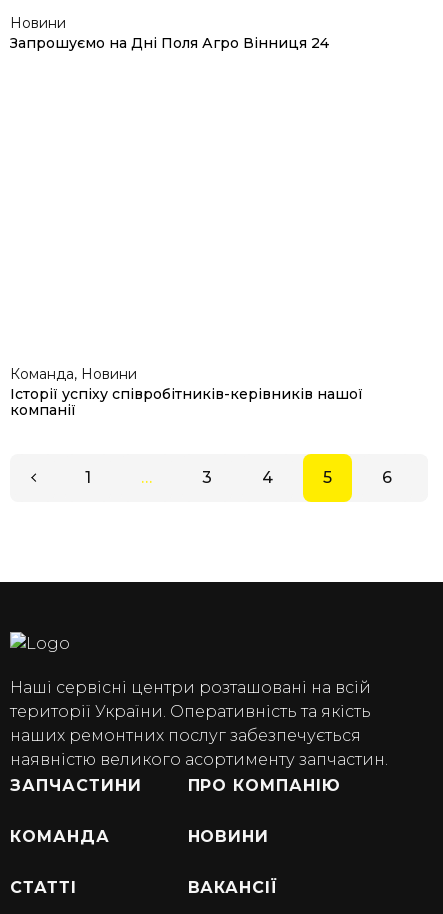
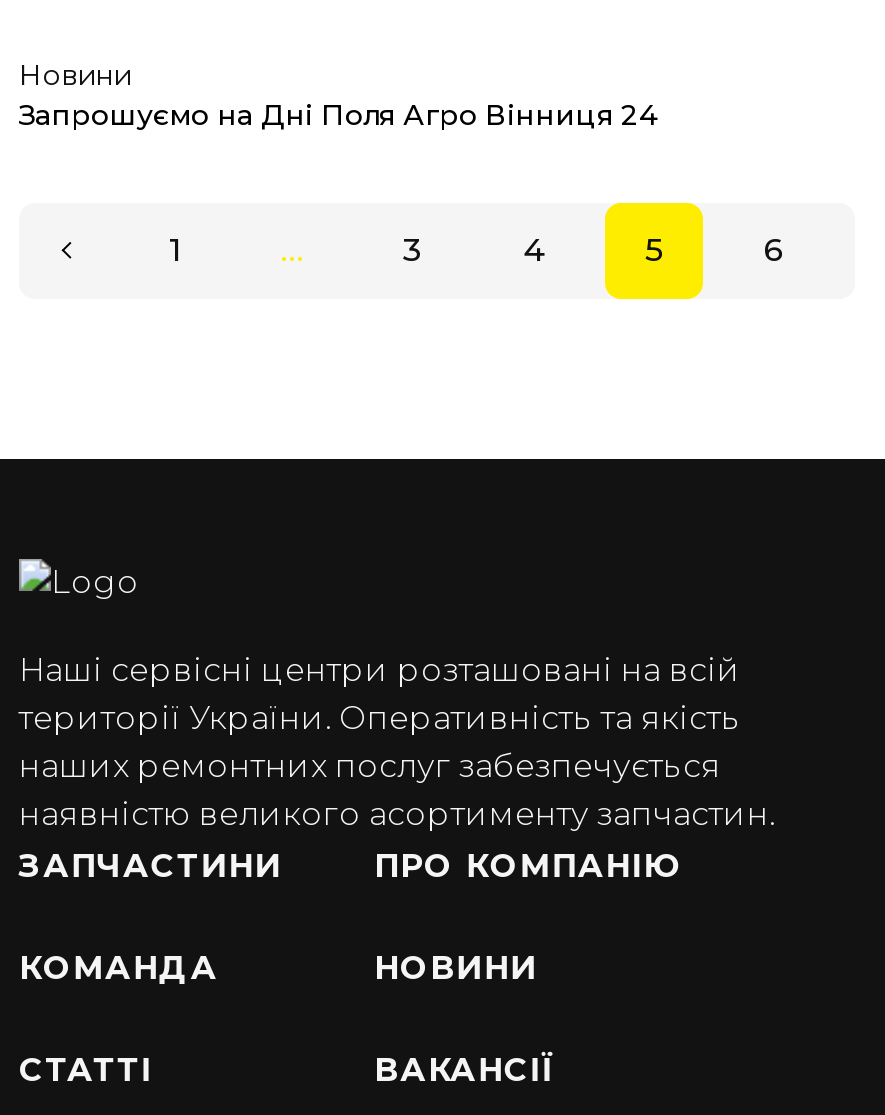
- Команда, Новини
- Історії успіху співробітників-керівників нашої
- компанії
